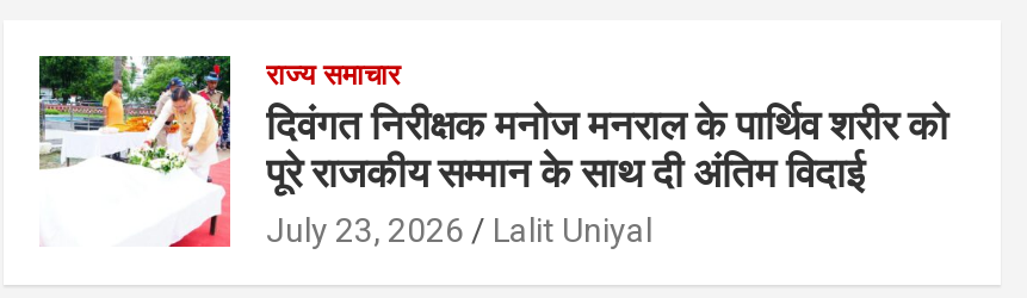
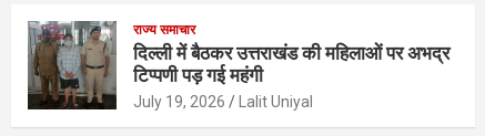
- [image]
- दिवंगत निरीक्षक मनोज मनराल के पार्थिव शरीर को
- पूरे राजकीय सम्मान के साथ दी अंतिम विदाई
- July 23, 2026
+ [image]
+ दिल्ली में बैठकर उत्तराखंड की महिलाओं पर अभद्र
+ टिप्पणी पड़ गई महंगी
+ July 19, 2026
